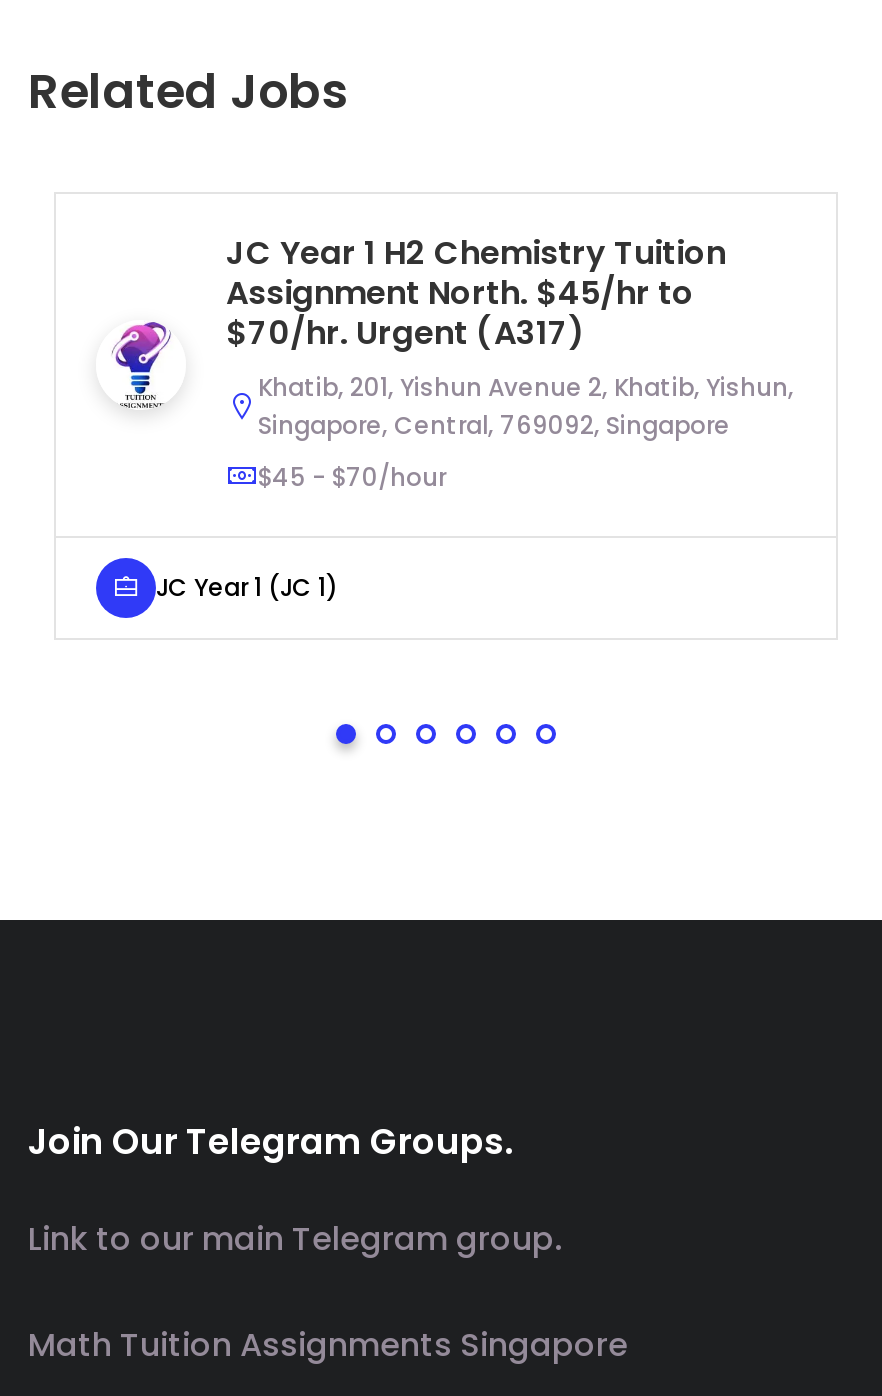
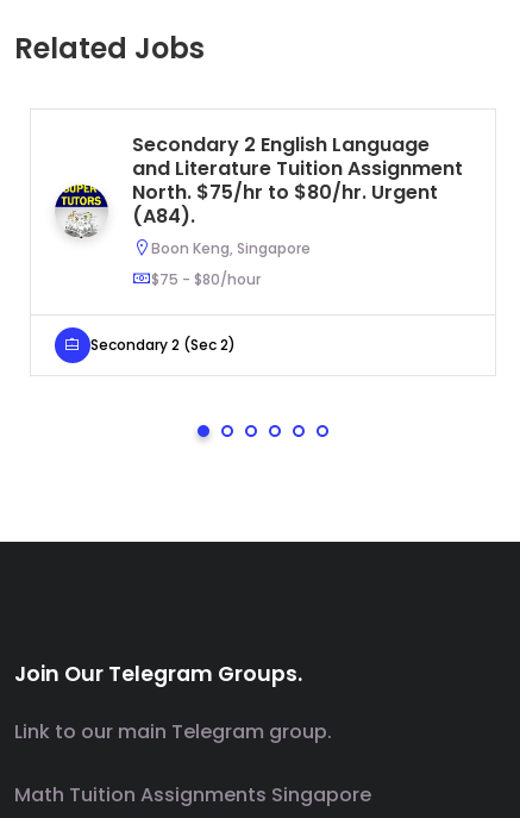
- [image]
- JC Year 1 H2 Chemistry Tuition
- Assignment North. $45/hr to
- $70/hr. Urgent (A317)
- Khatib, 201, Yishun Avenue 2, Khatib, Yishun,
- Singapore, Central, 769092, Singapore
+ [image]
+ Secondary 2 English Language
+ and Literature Tuition Assignment
+ North. $75/hr to $80/hr. Urgent
+ (A84).
+ Boon Keng, Singapore

- $45 - $70/hour
+ $75 - $80/hour

- JC Year 1 (JC 1)
+ Secondary 2 (Sec 2)
